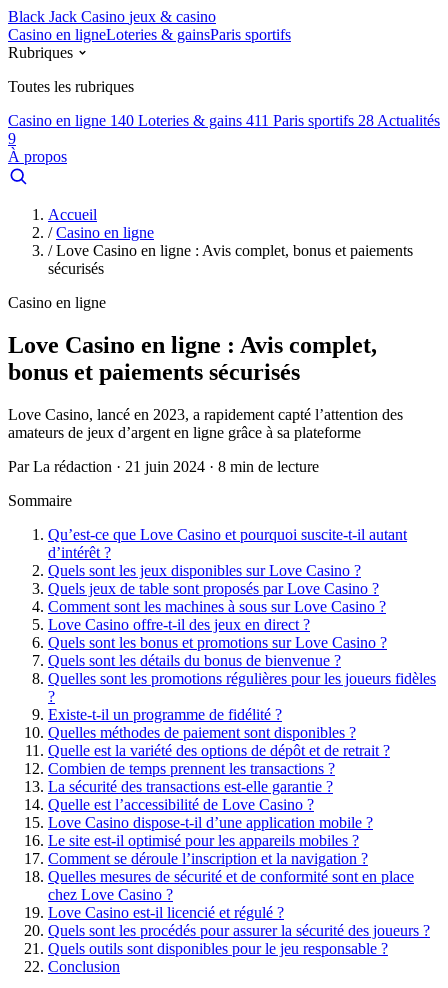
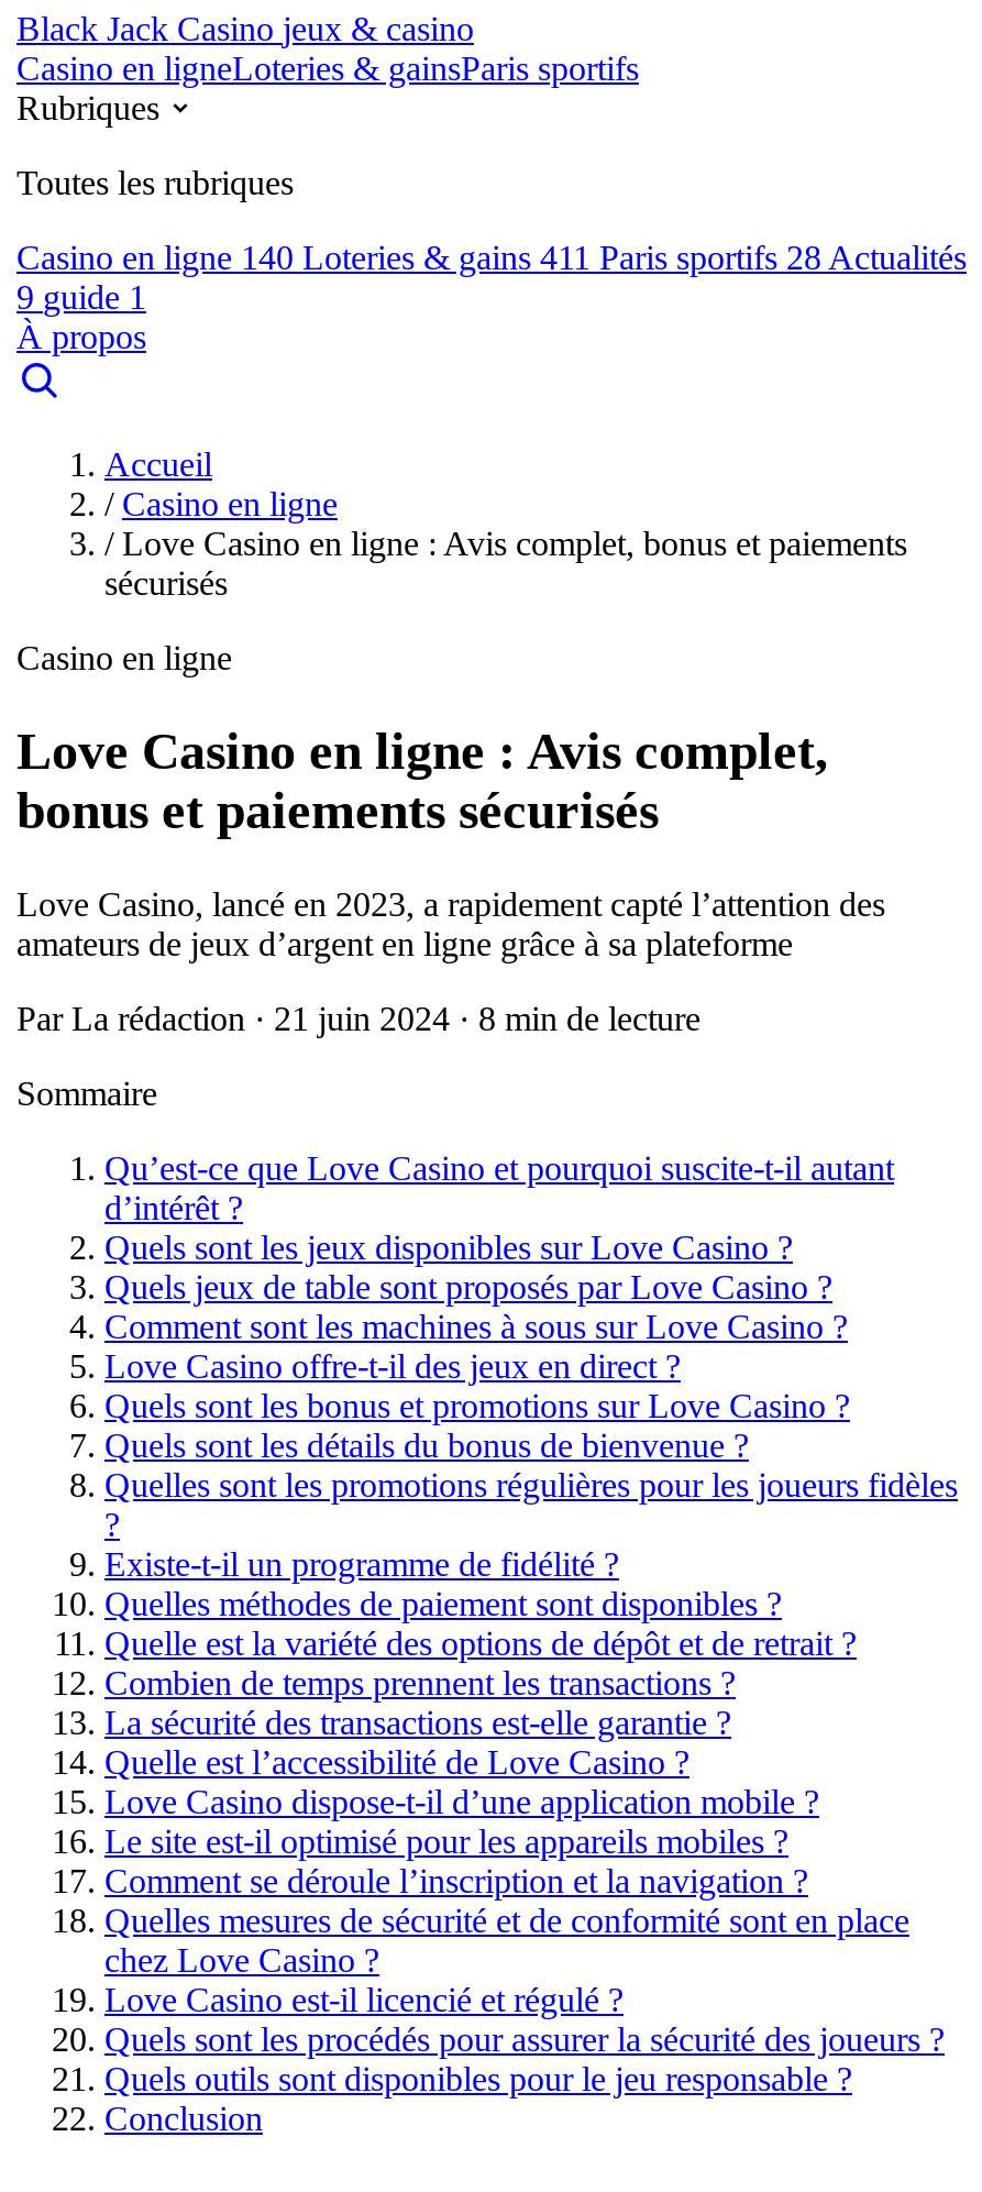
- 9
+ 9 guide 1
